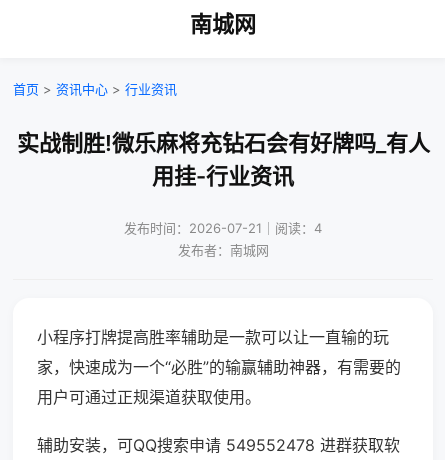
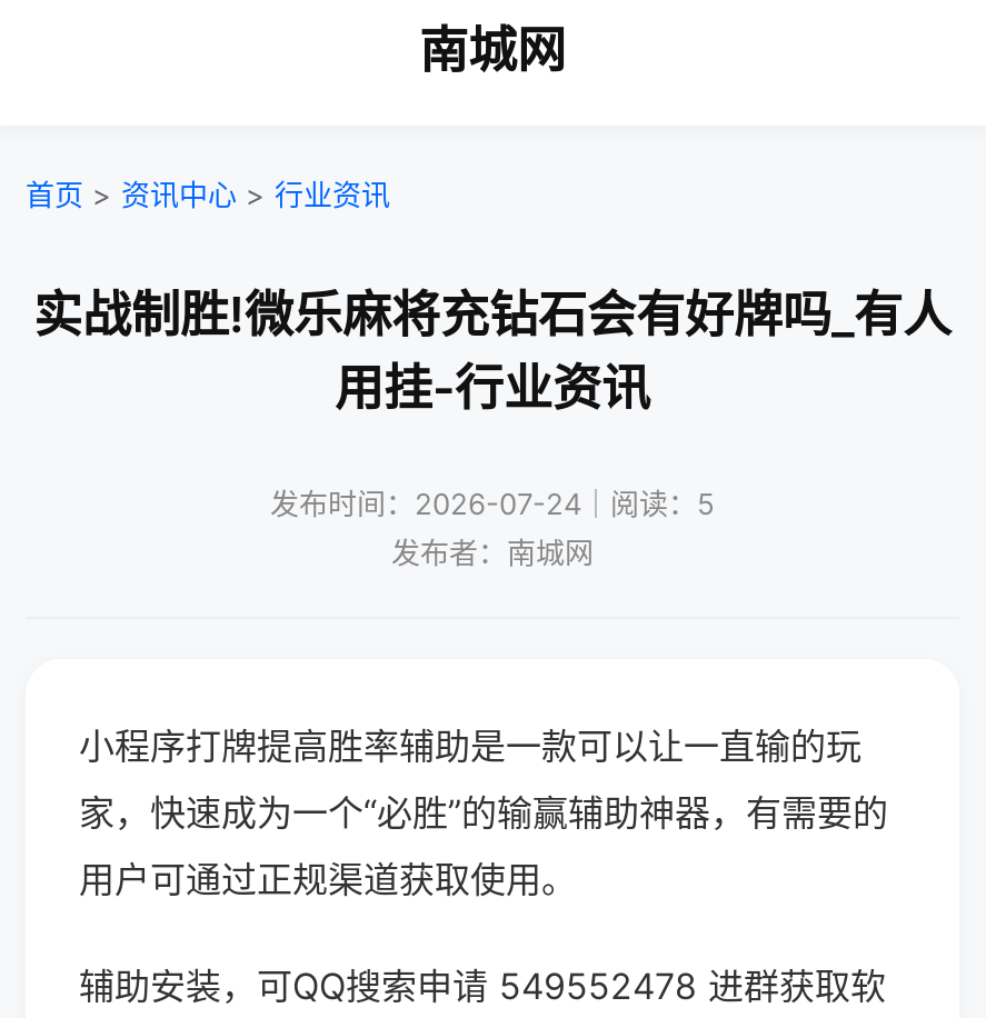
- 发布时间：2026-07-21｜阅读：4
+ 发布时间：2026-07-24｜阅读：5
